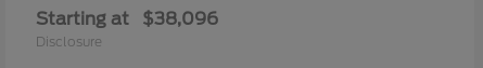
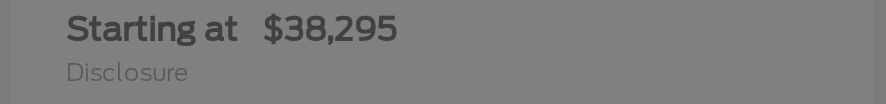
- Starting at $38,096
+ Starting at $38,295
